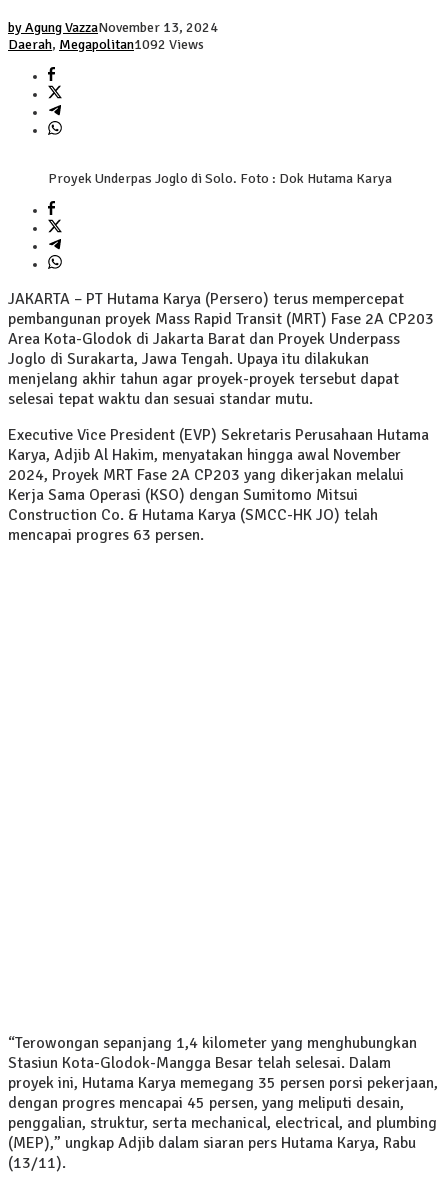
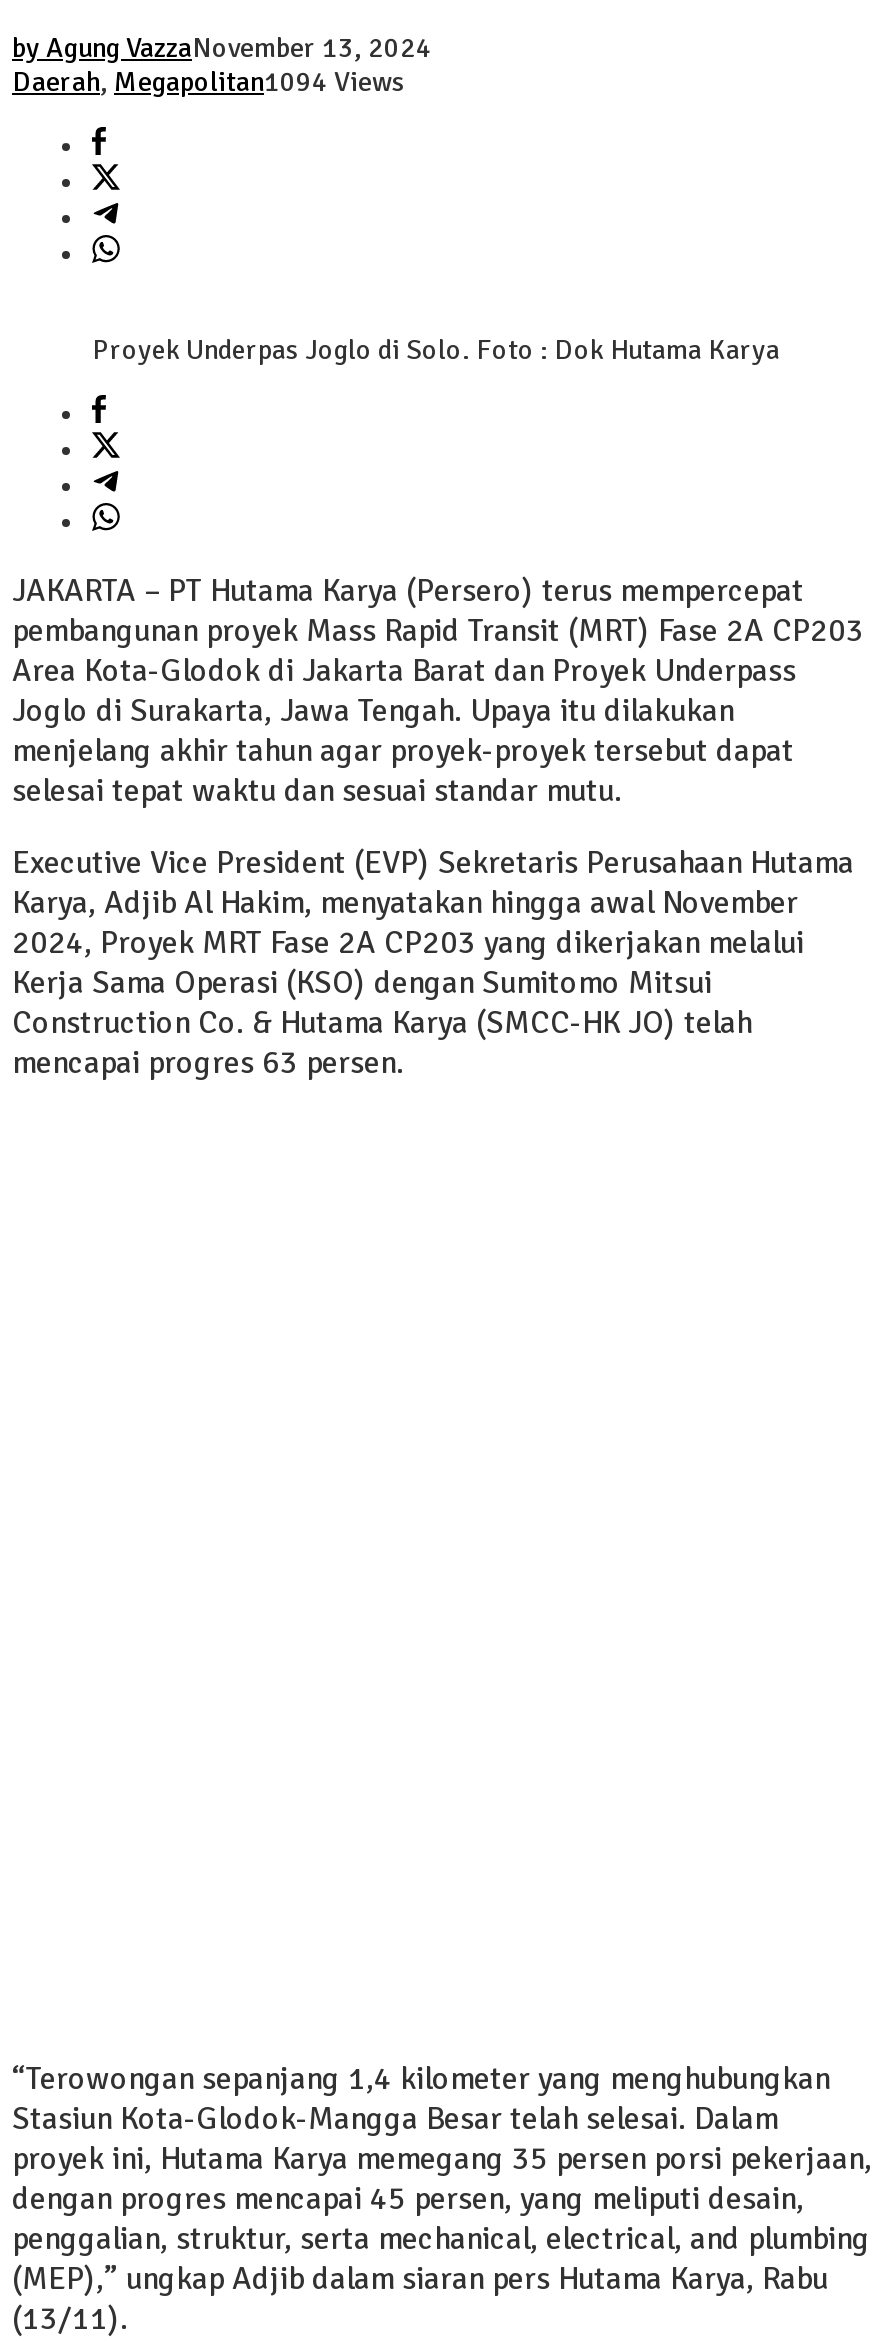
- Daerah, Megapolitan1092 Views
+ Daerah, Megapolitan1094 Views
